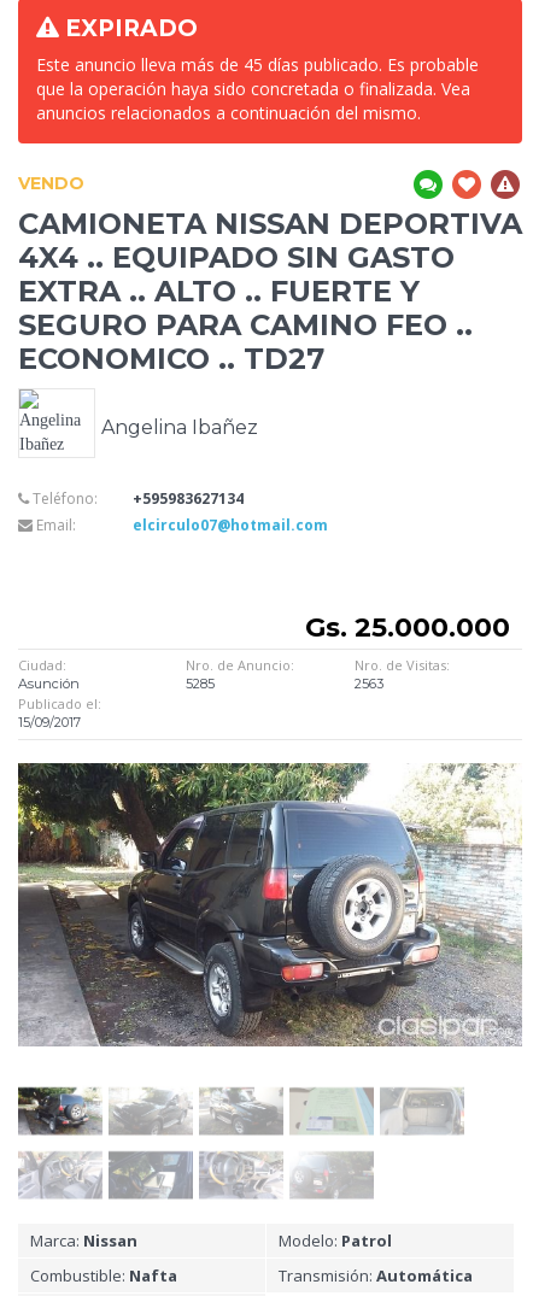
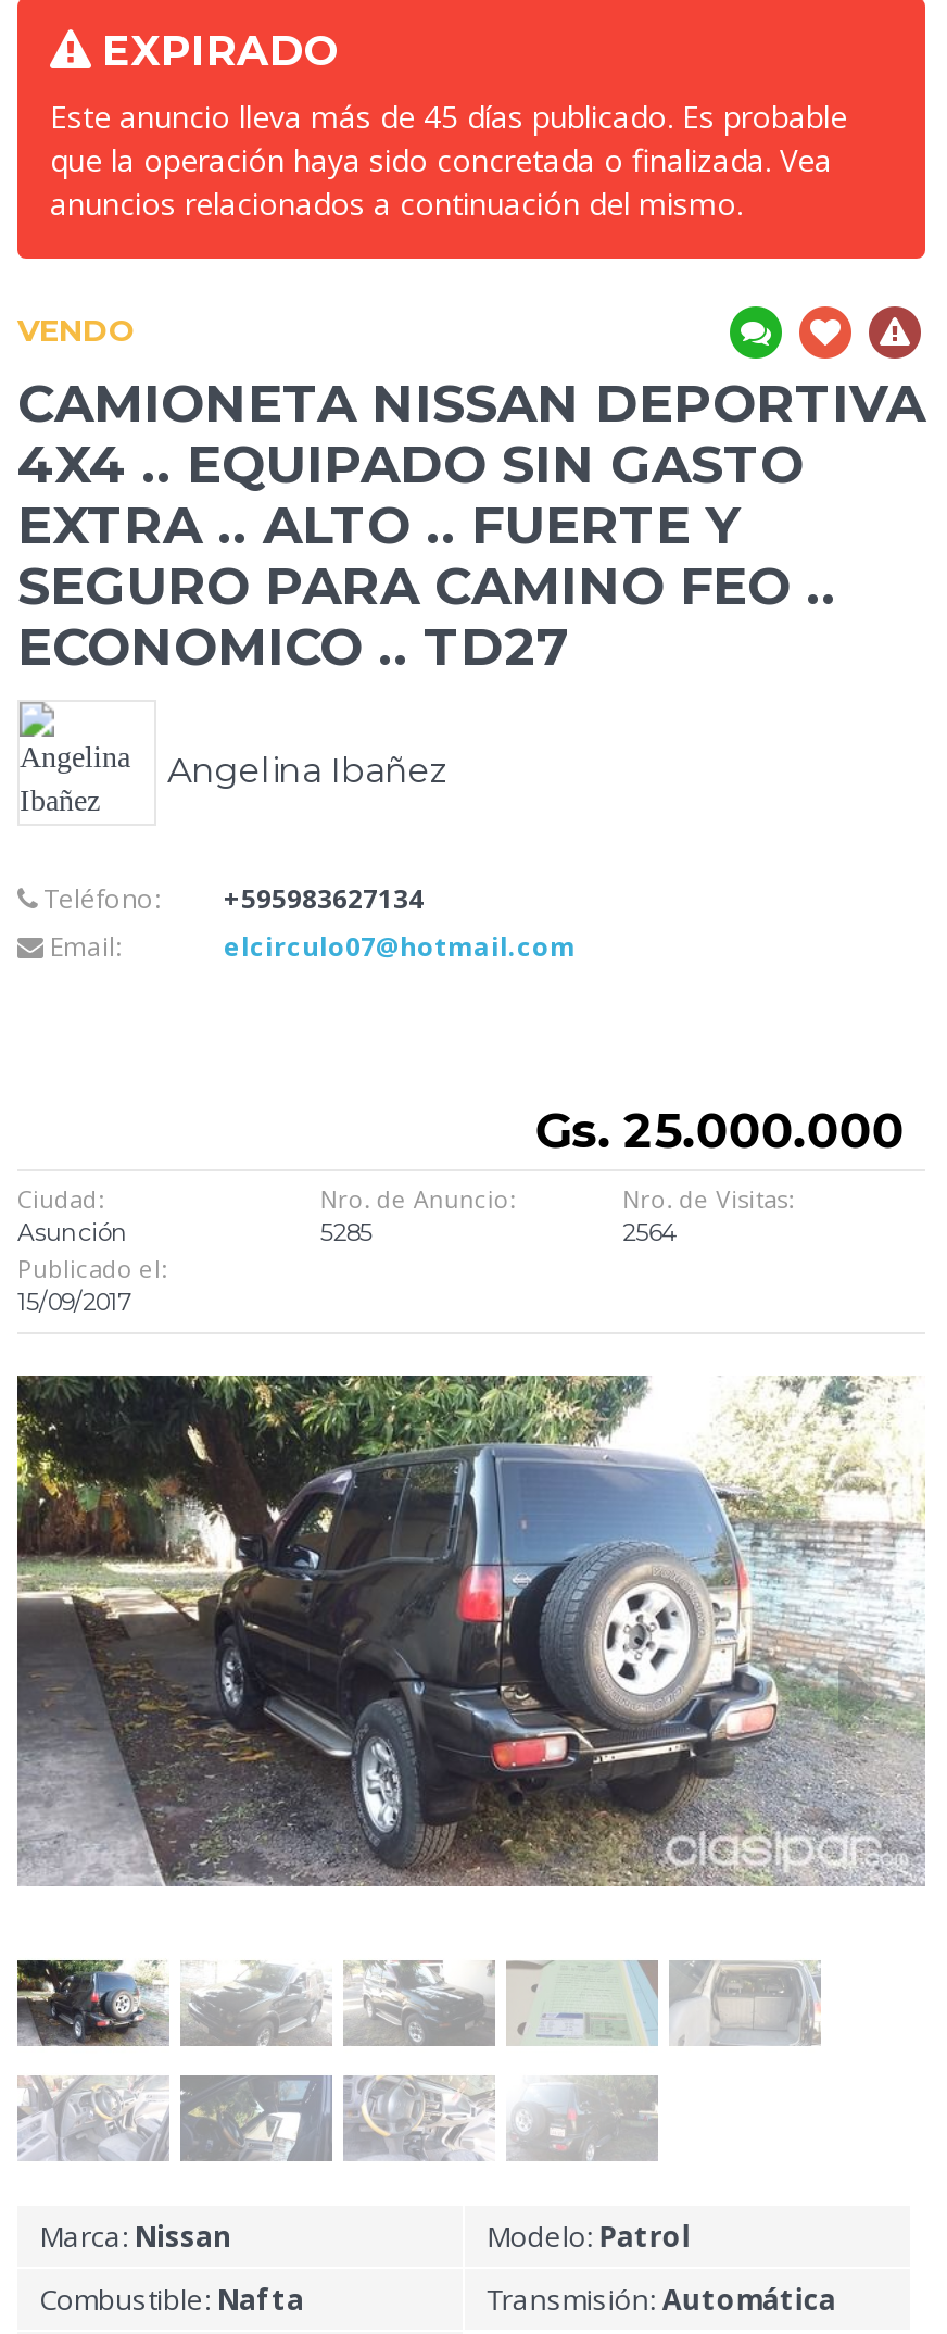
- 2563
+ 2564
